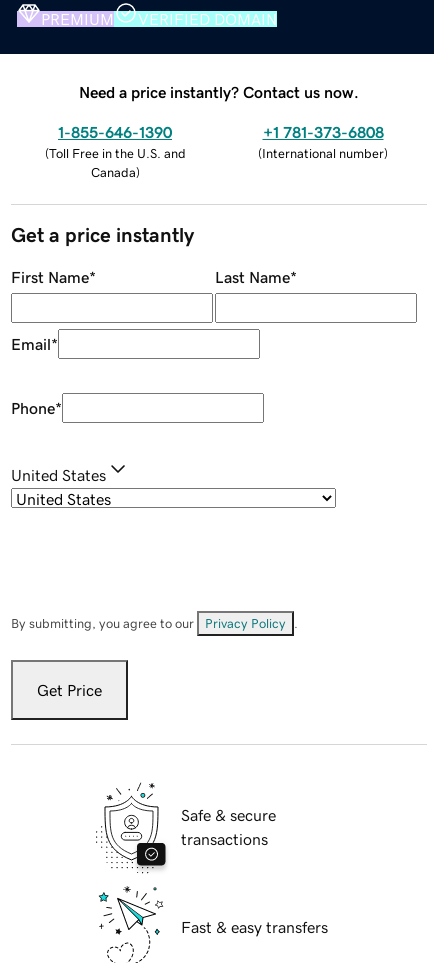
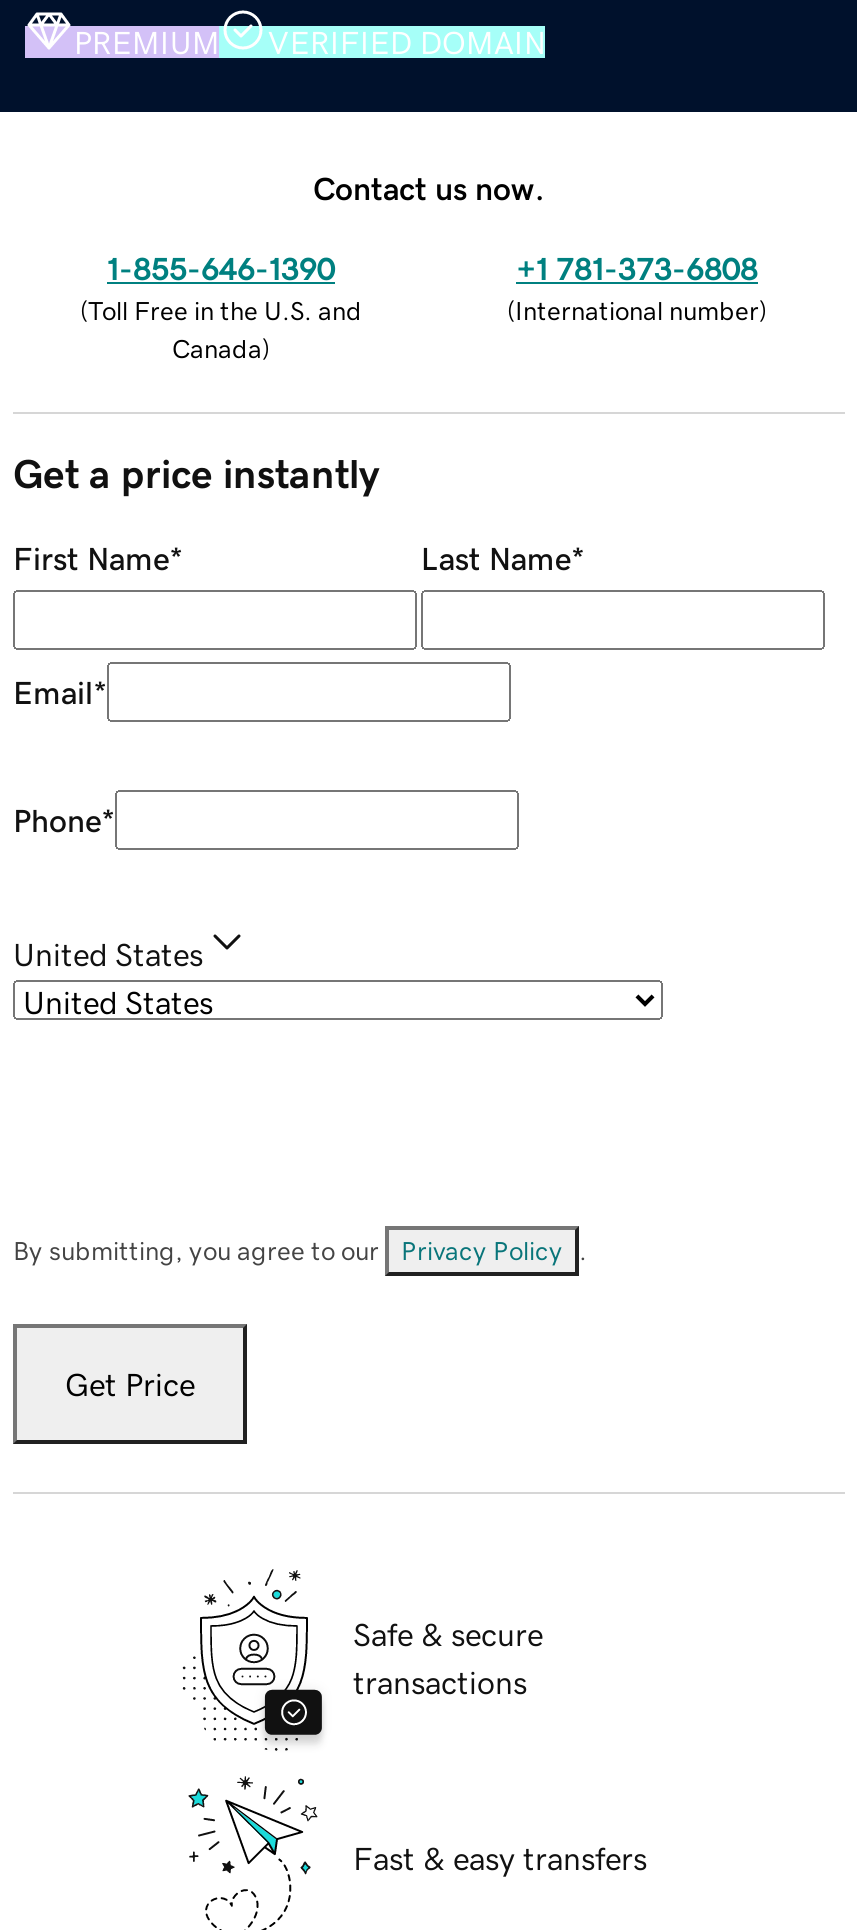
- Need a price instantly? Contact us now.
+ Contact us now.
